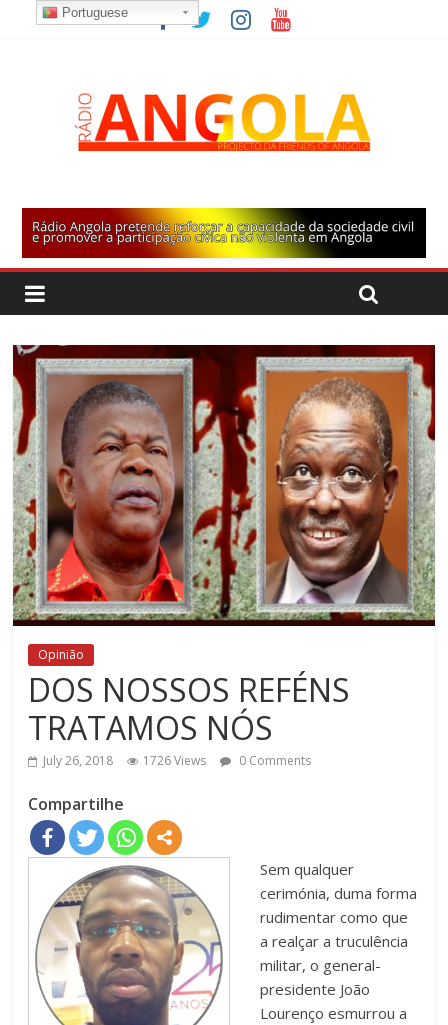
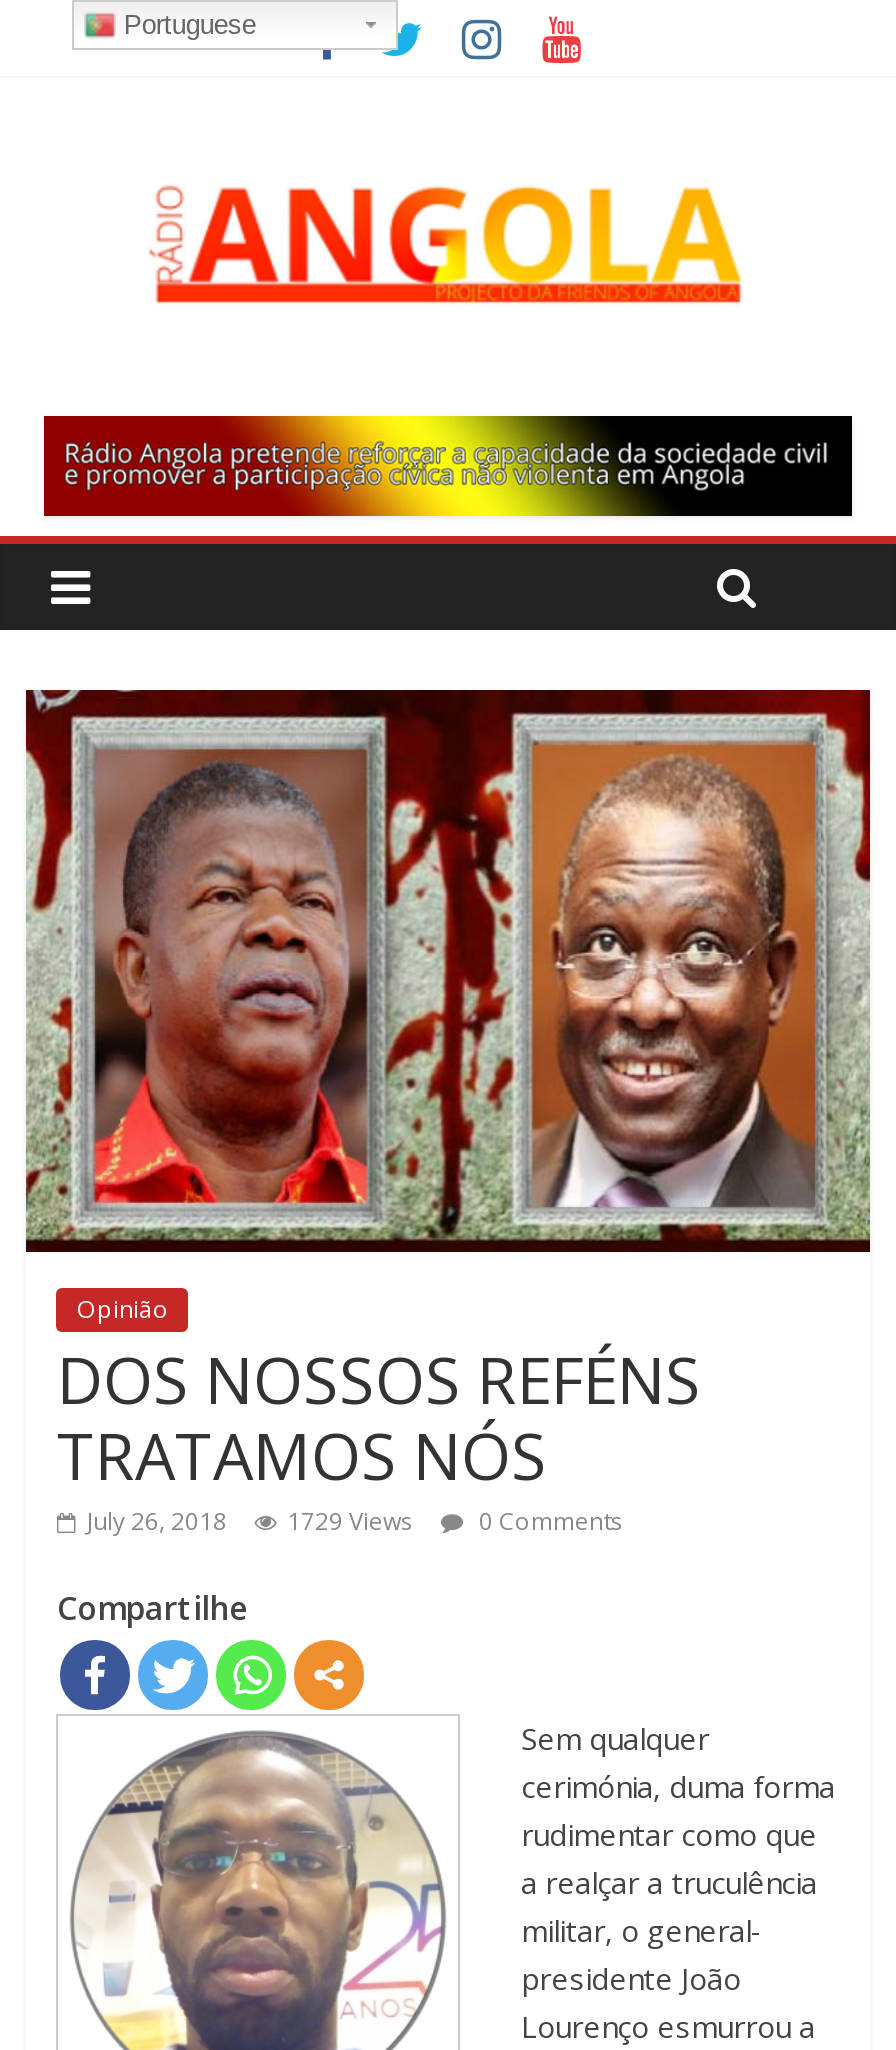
- July 26, 2018 1726 Views 0 Comments
+ July 26, 2018 1729 Views 0 Comments
